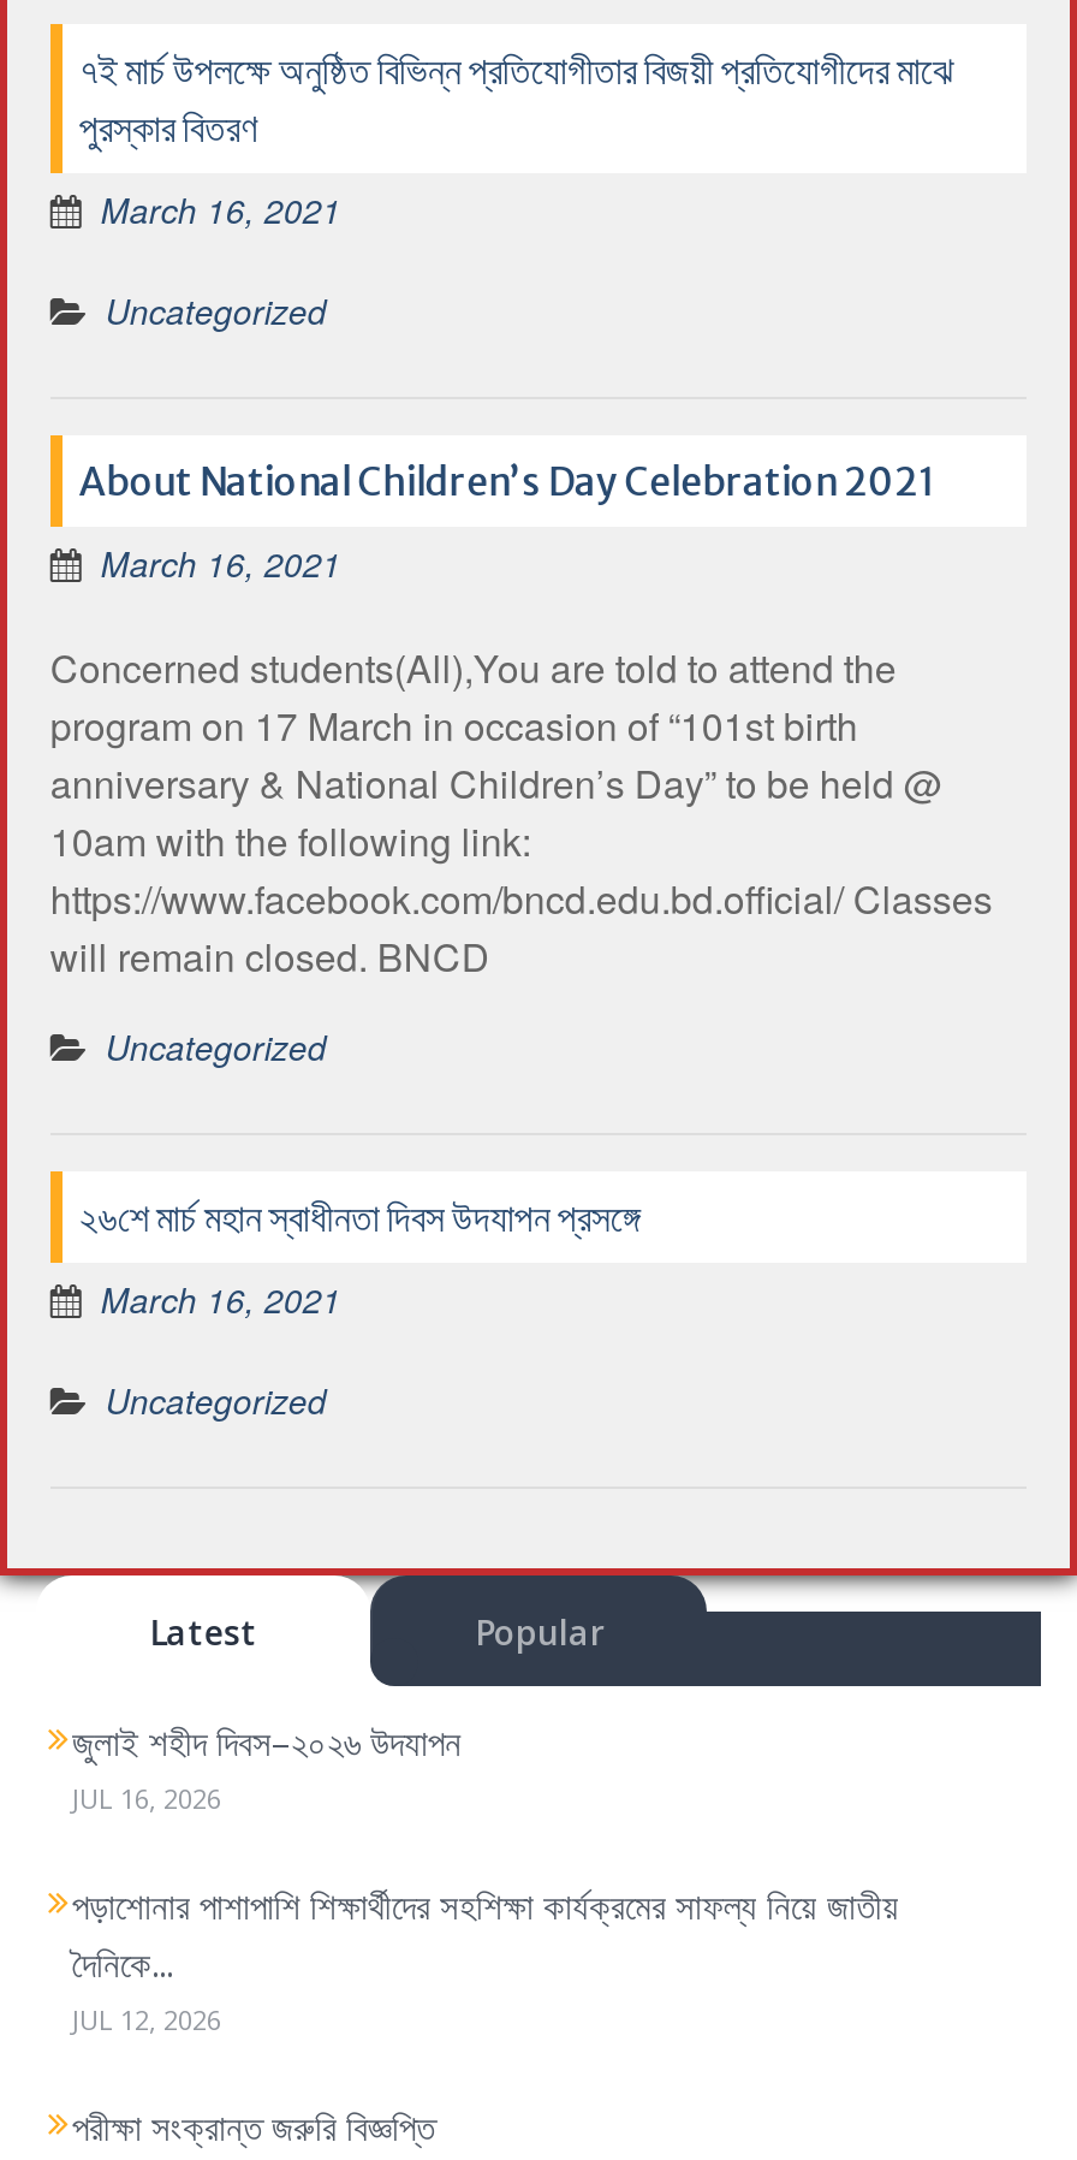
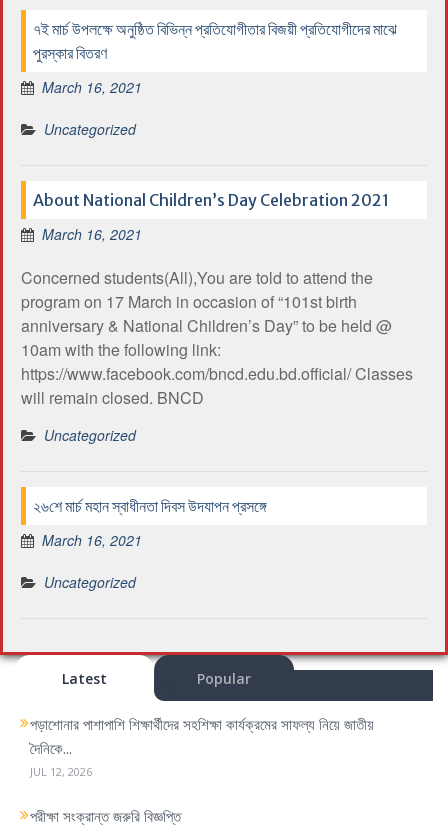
- জুলাই শহীদ দিবস–২০২৬ উদযাপন
- JUL 16, 2026
